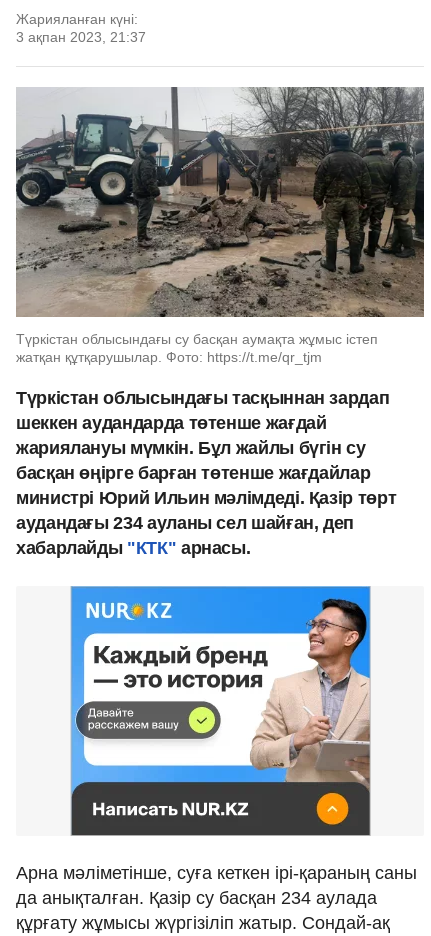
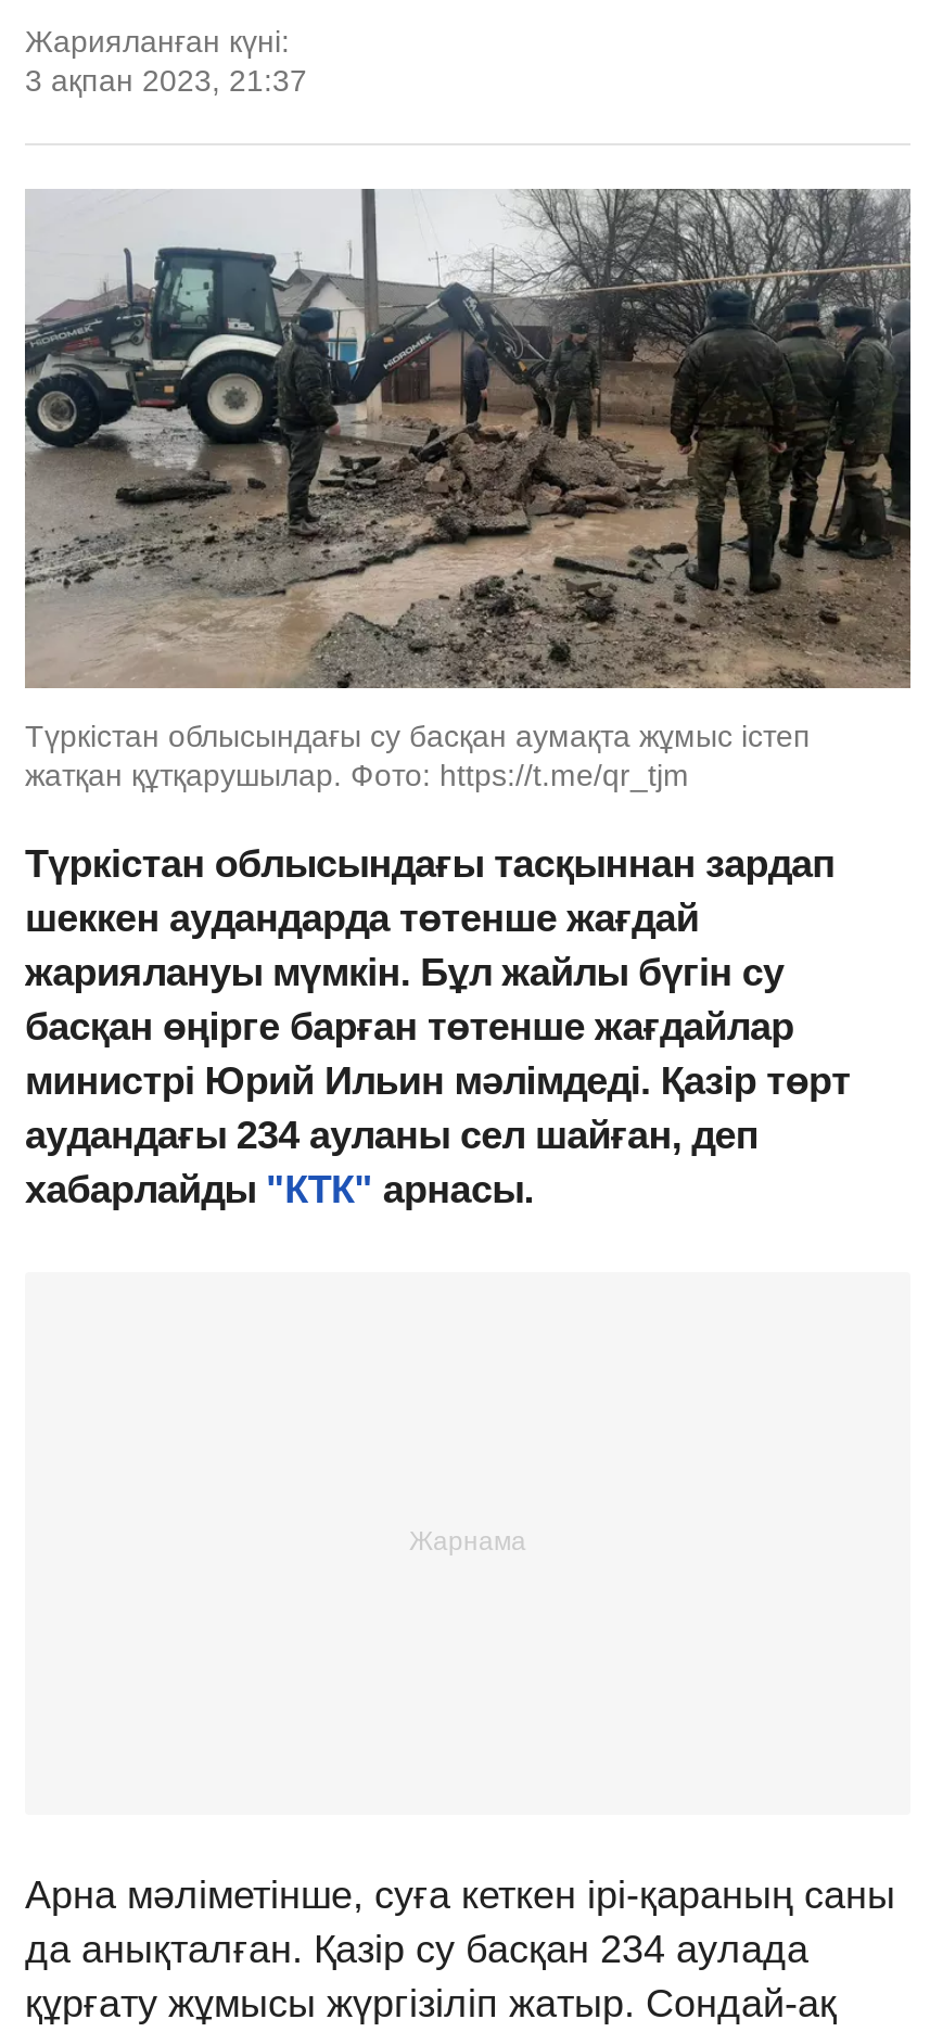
- [image]
